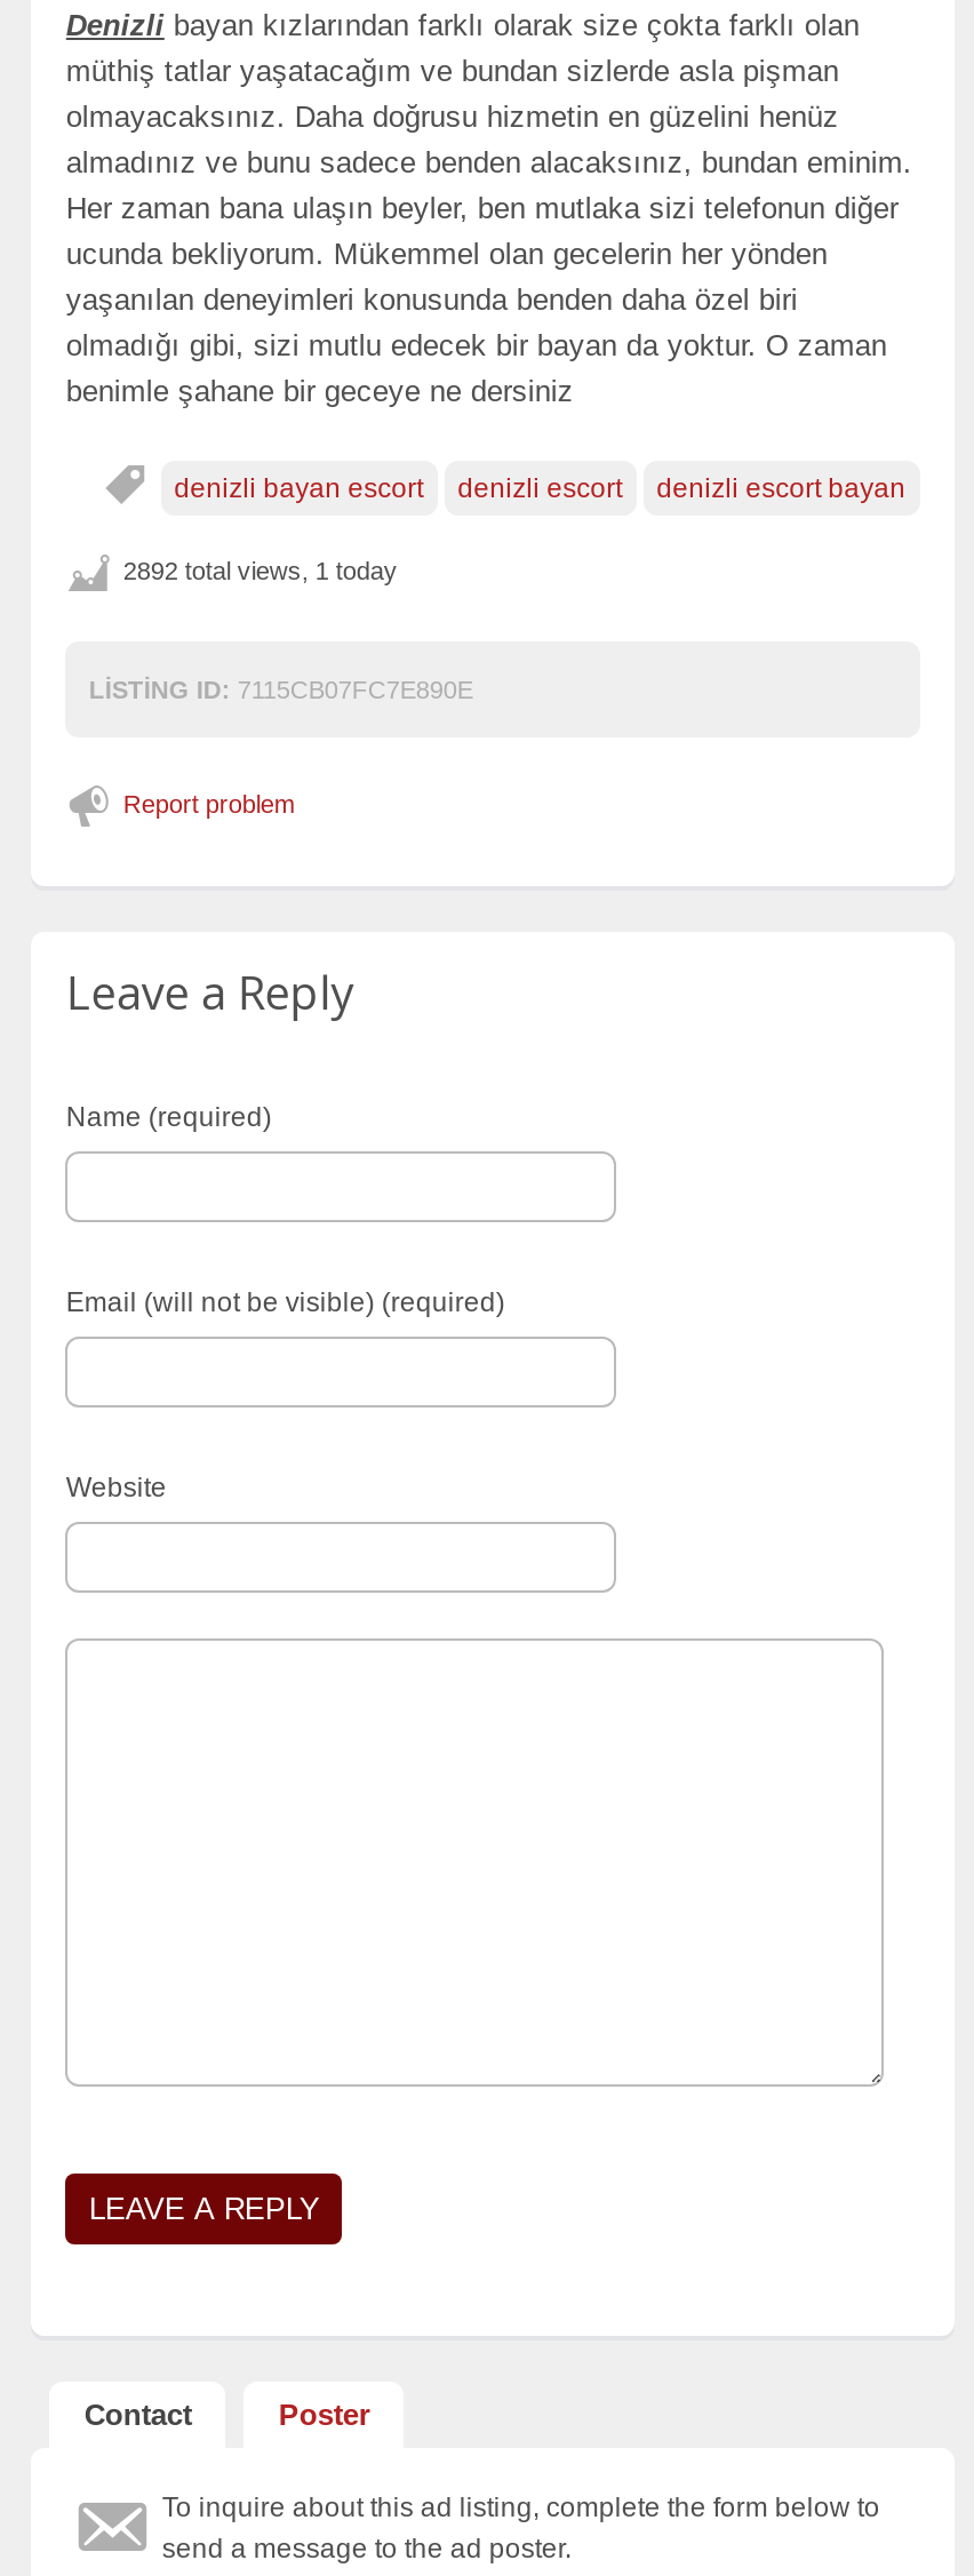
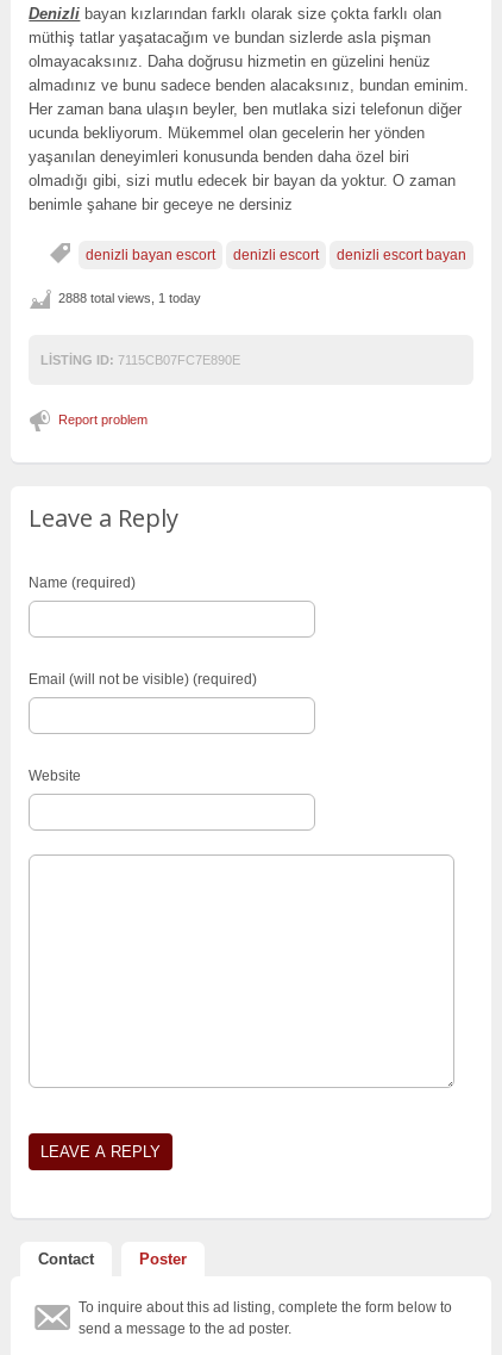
- 2892 total views, 1 today
+ 2888 total views, 1 today
